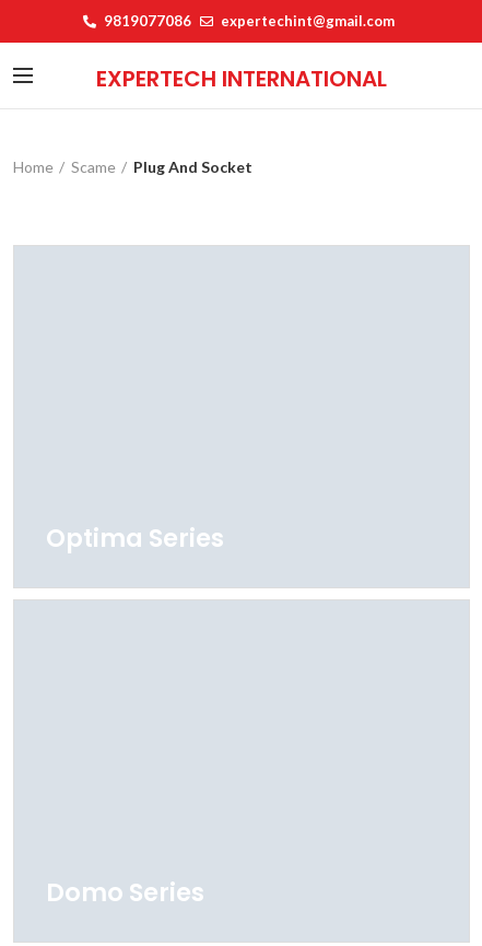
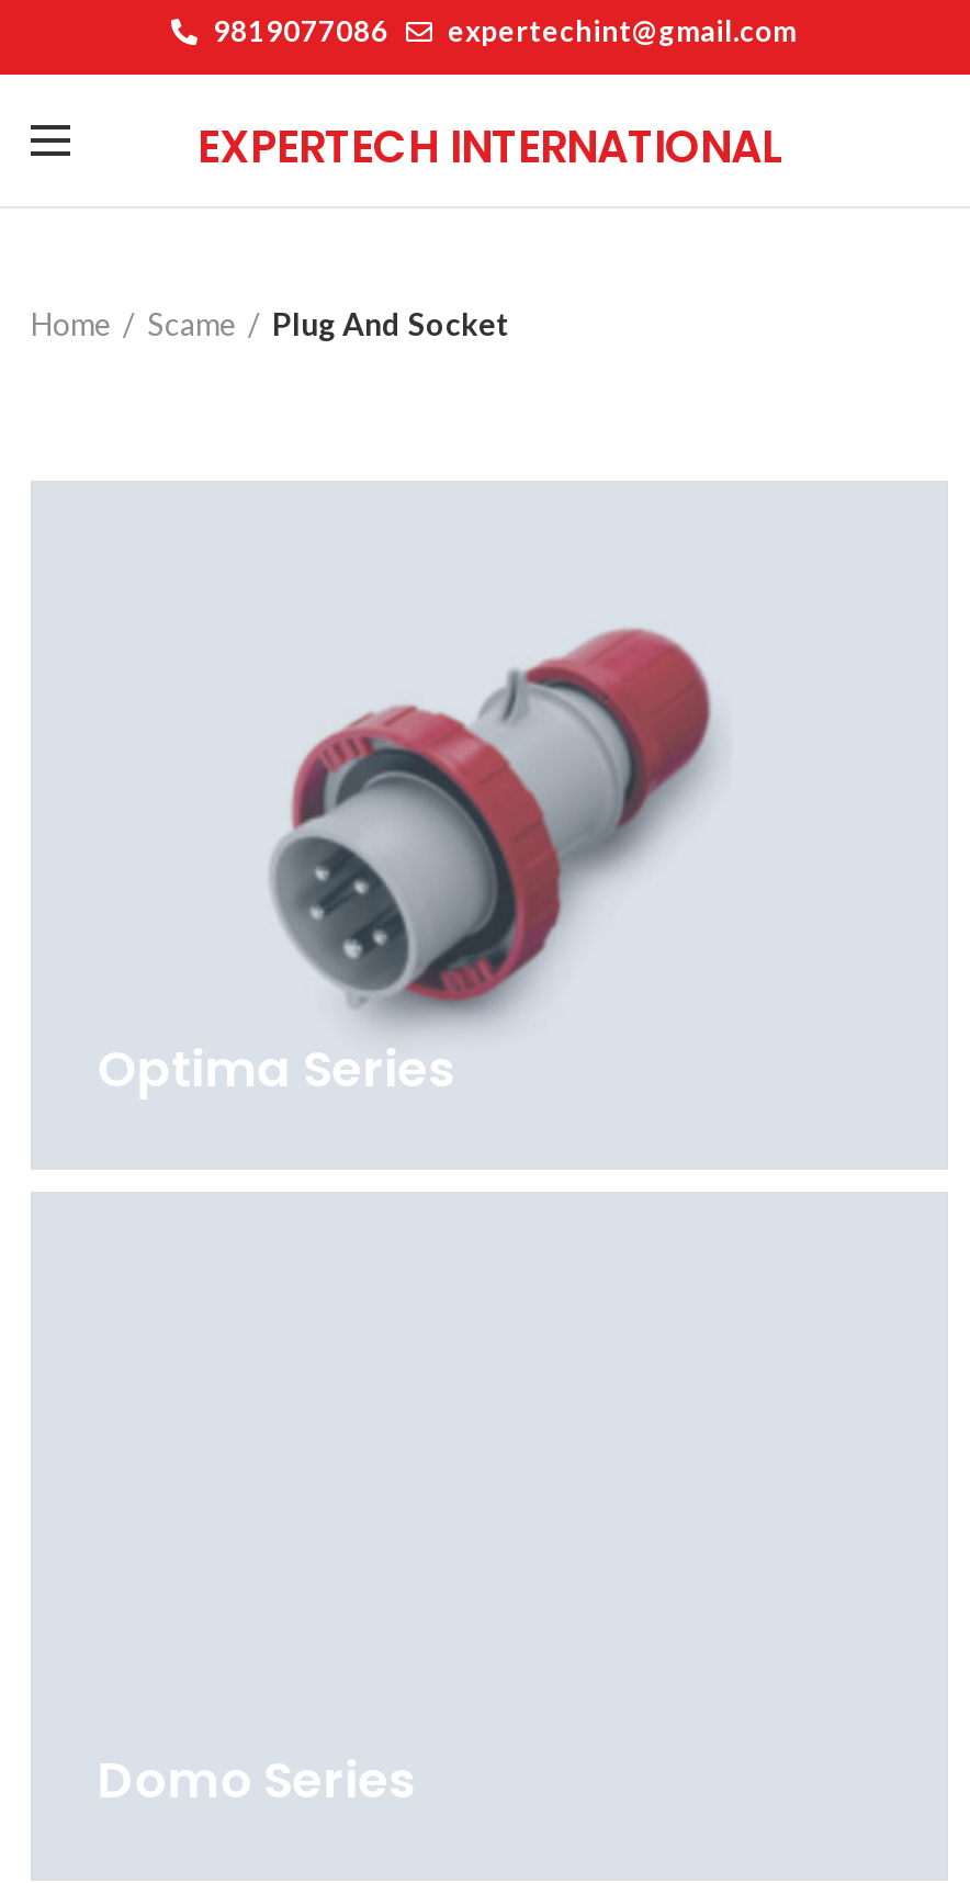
+ [image]
